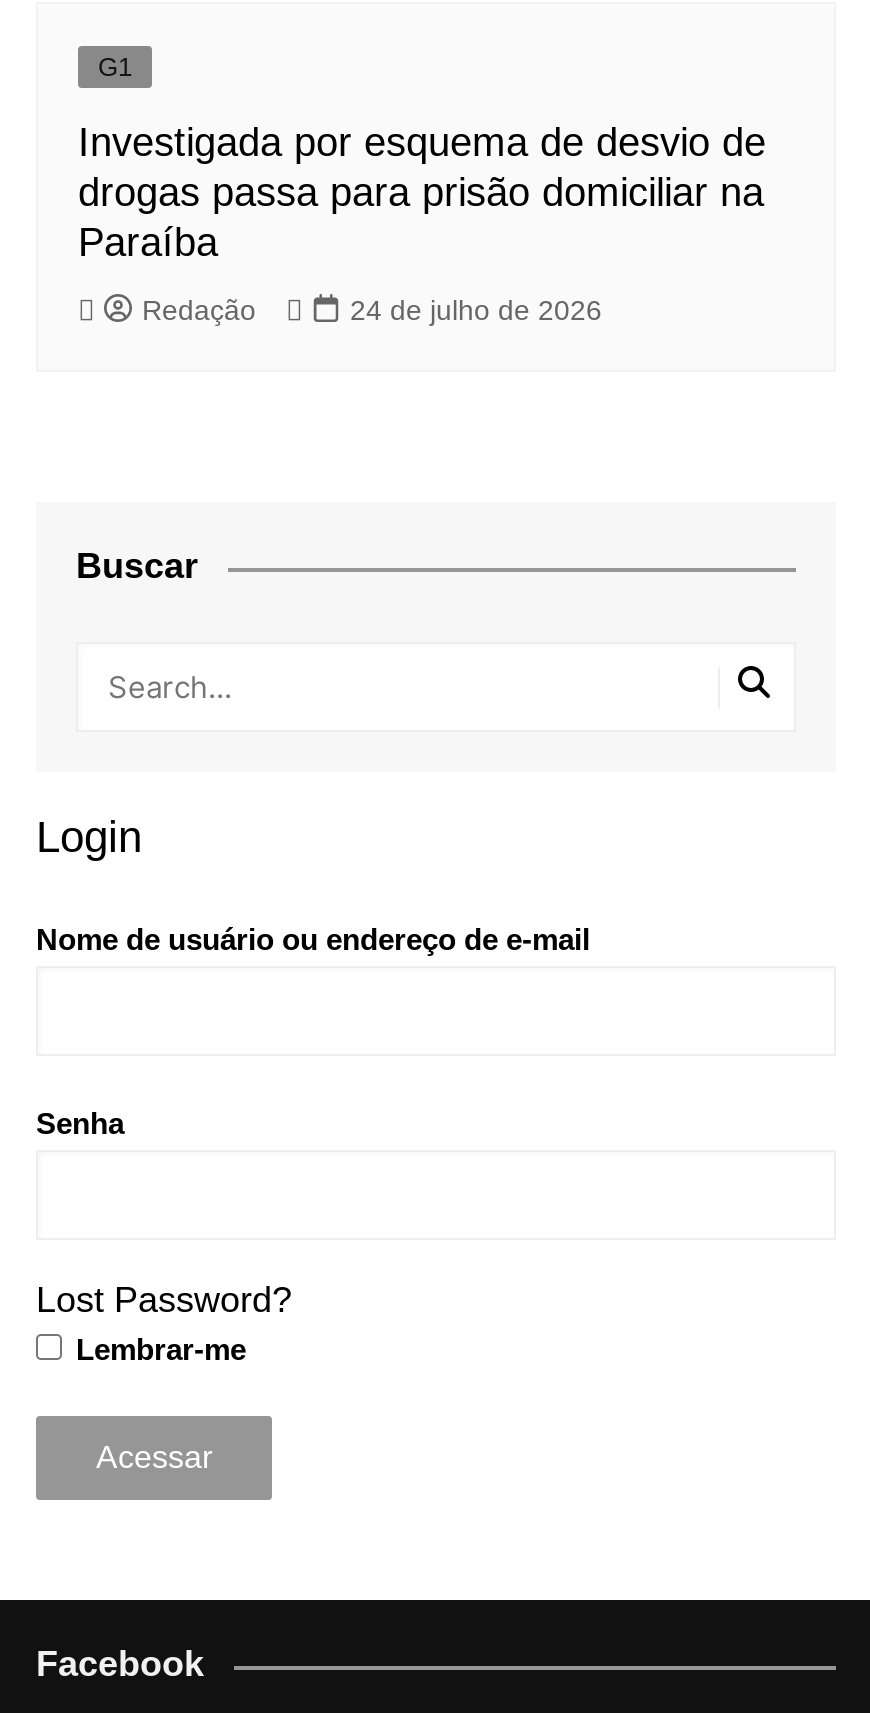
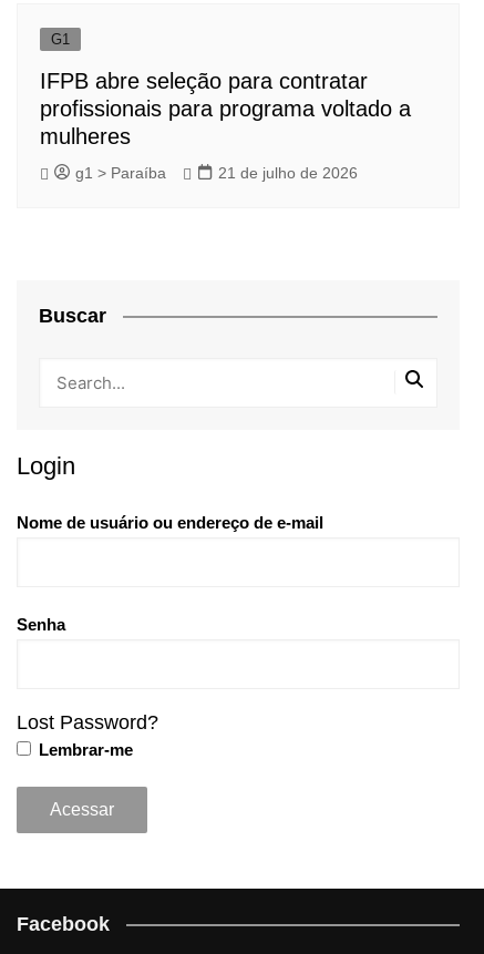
- Investigada por esquema de desvio de
- drogas passa para prisão domiciliar na
- Paraíba
+ IFPB abre seleção para contratar
+ profissionais para programa voltado a
+ mulheres

- Redação
- 24 de julho de 2026
+ g1 > Paraíba
+ 21 de julho de 2026
